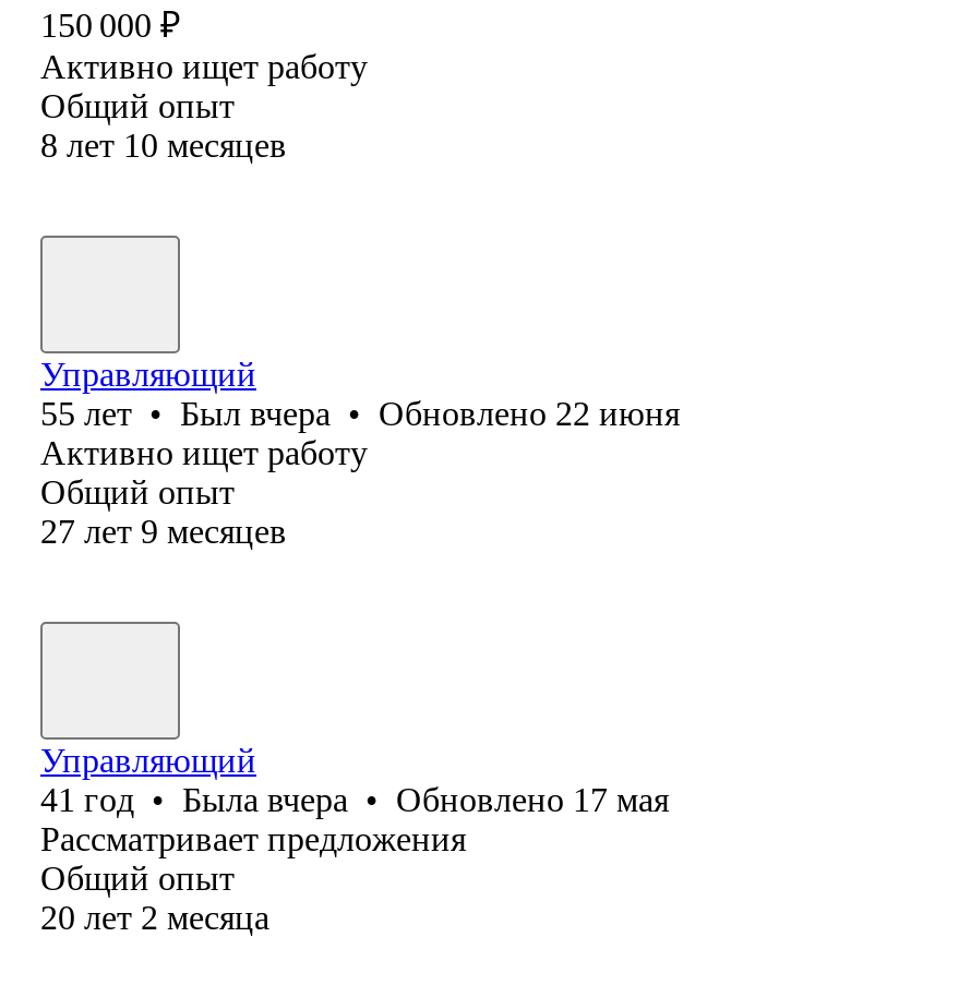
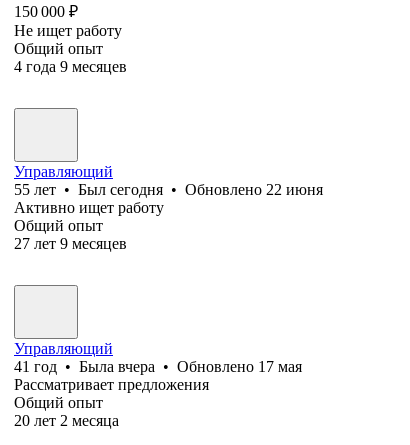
- Активно ищет работу
+ Не ищет работу

- 8 лет 10 месяцев
+ 4 года 9 месяцев

- 55 лет • Был вчера • Обновлено 22 июня
+ 55 лет • Был сегодня • Обновлено 22 июня
